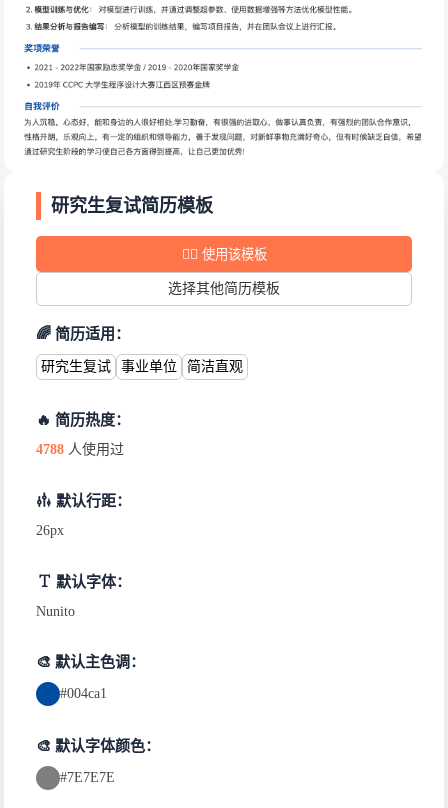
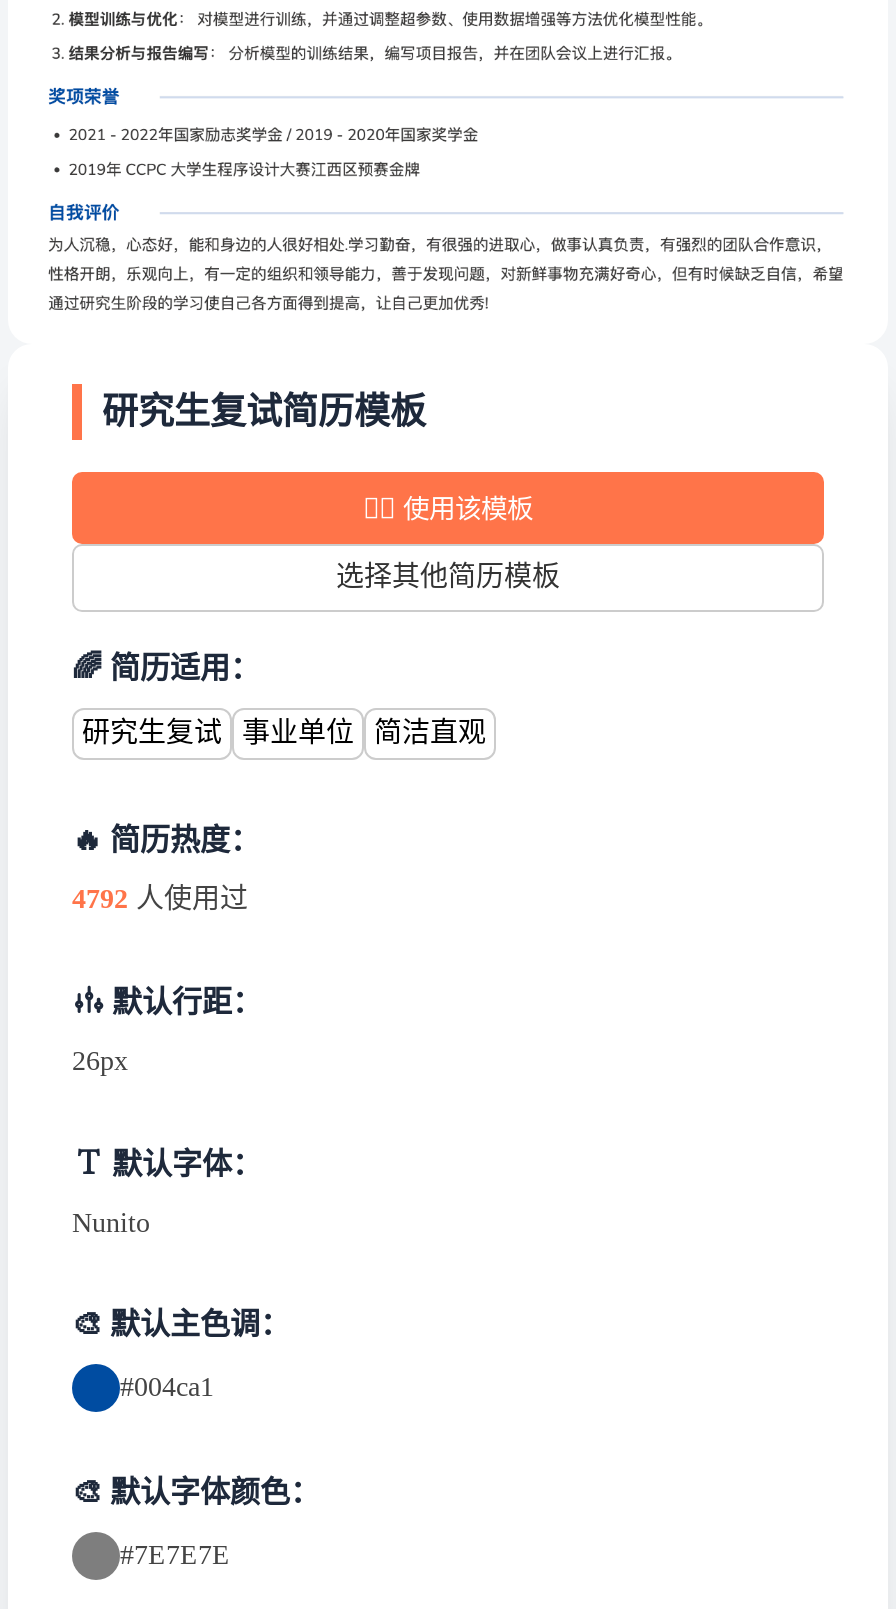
- 4788人使用过
+ 4792人使用过
